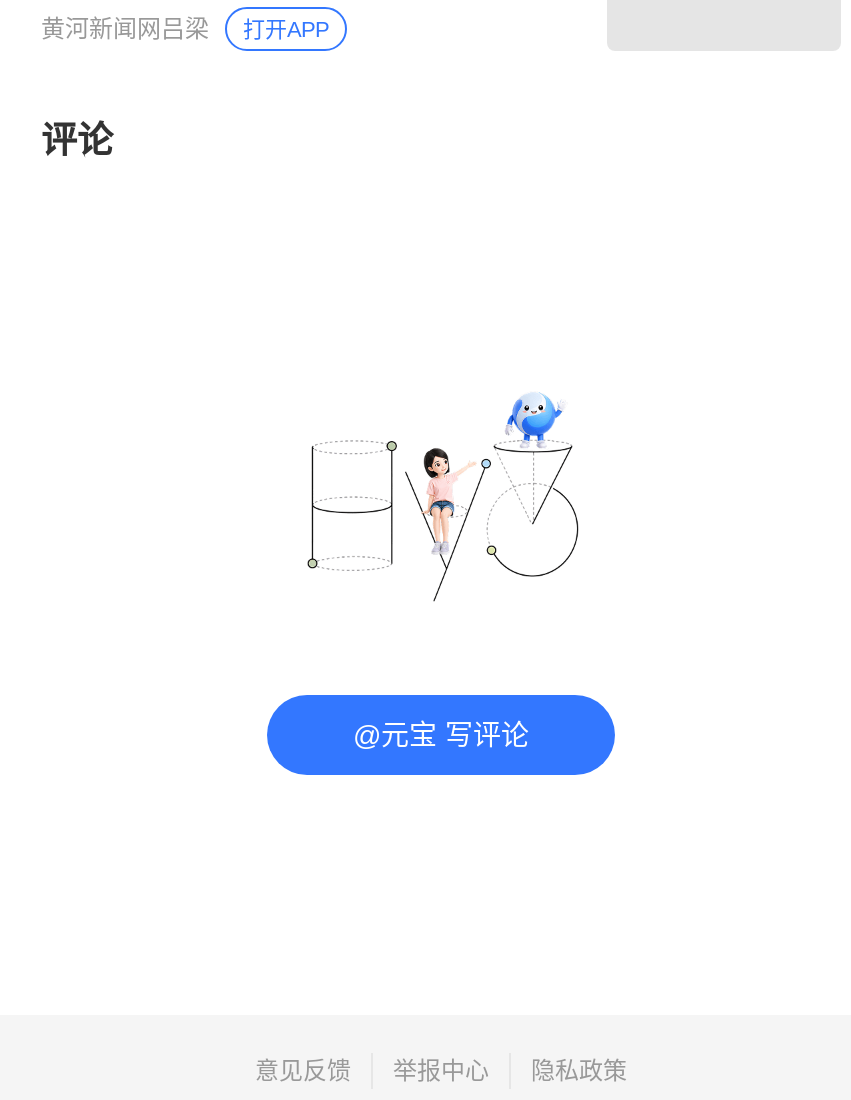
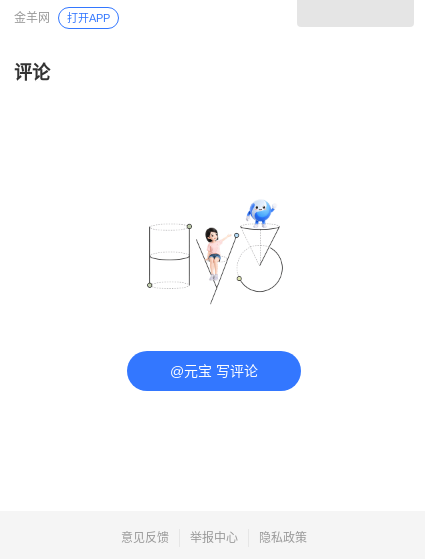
- 黄河新闻网吕梁
+ 金羊网
